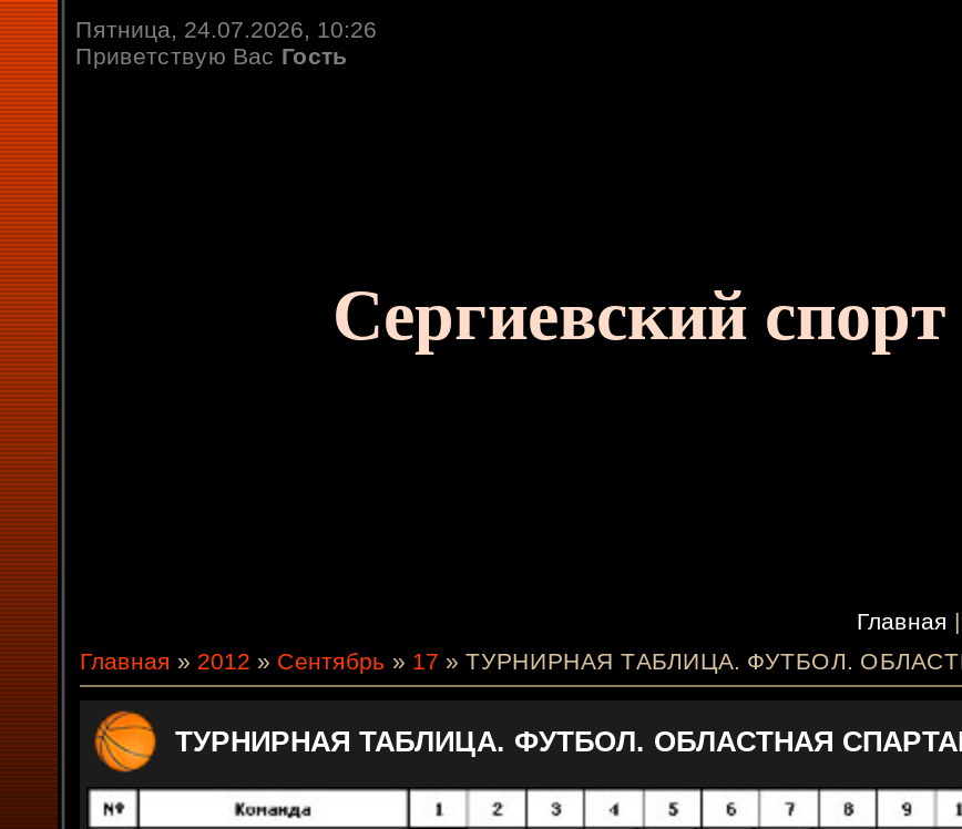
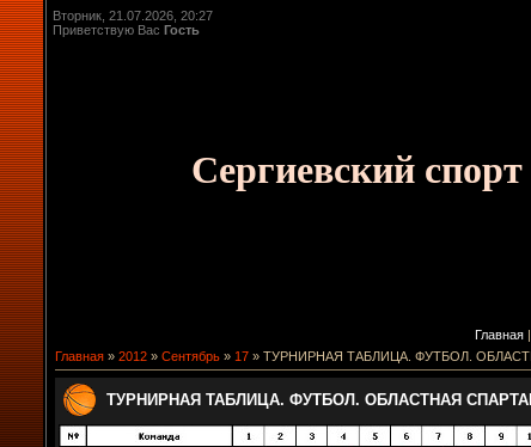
- Пятница, 24.07.2026, 10:26
+ Вторник, 21.07.2026, 20:27
